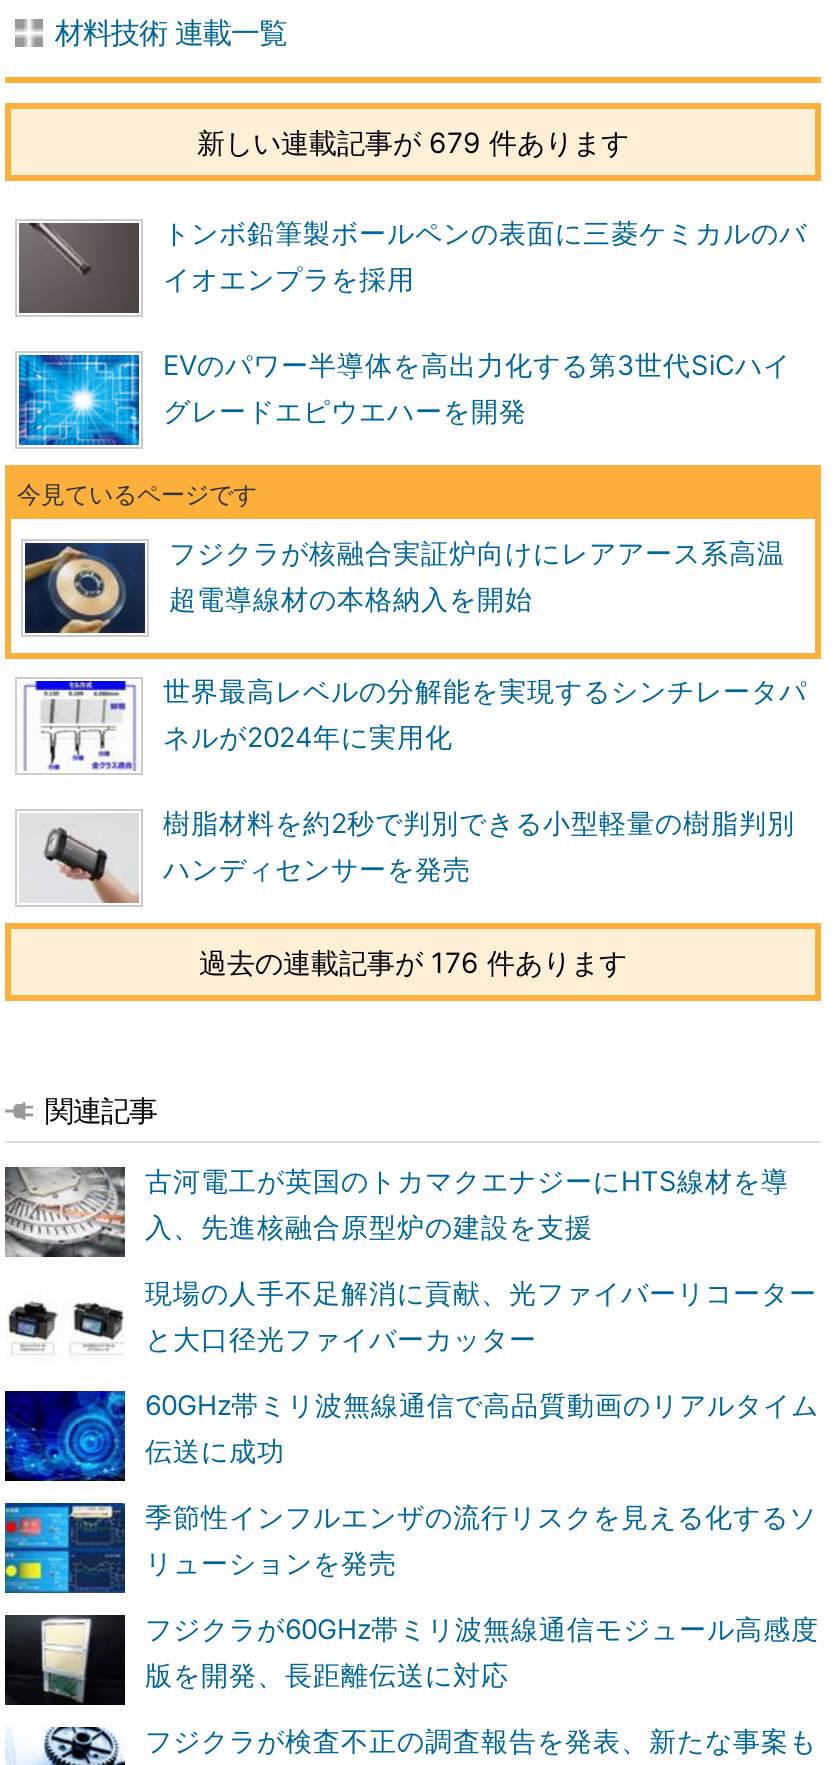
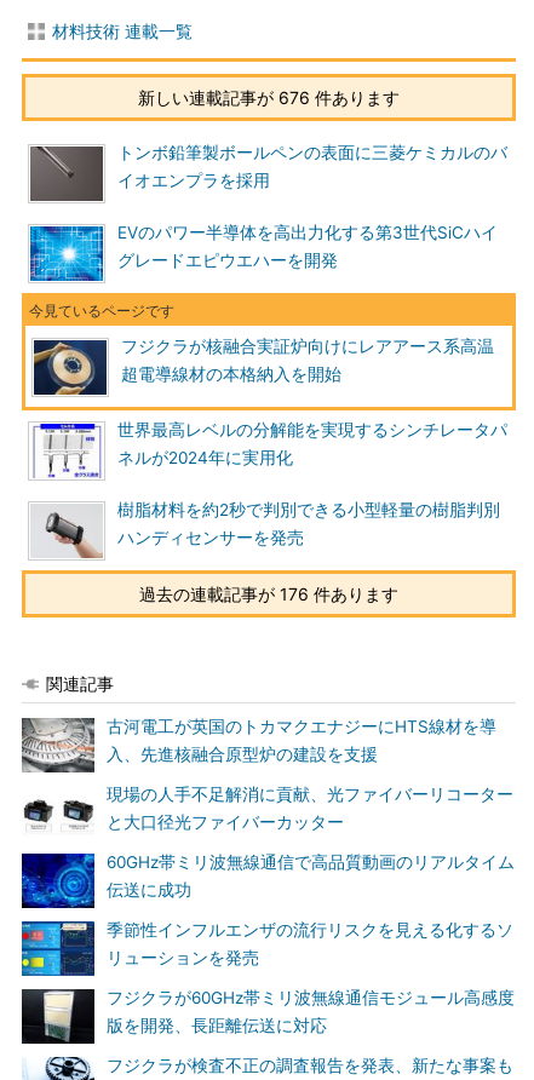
- 新しい連載記事が 679 件あります
+ 新しい連載記事が 676 件あります
